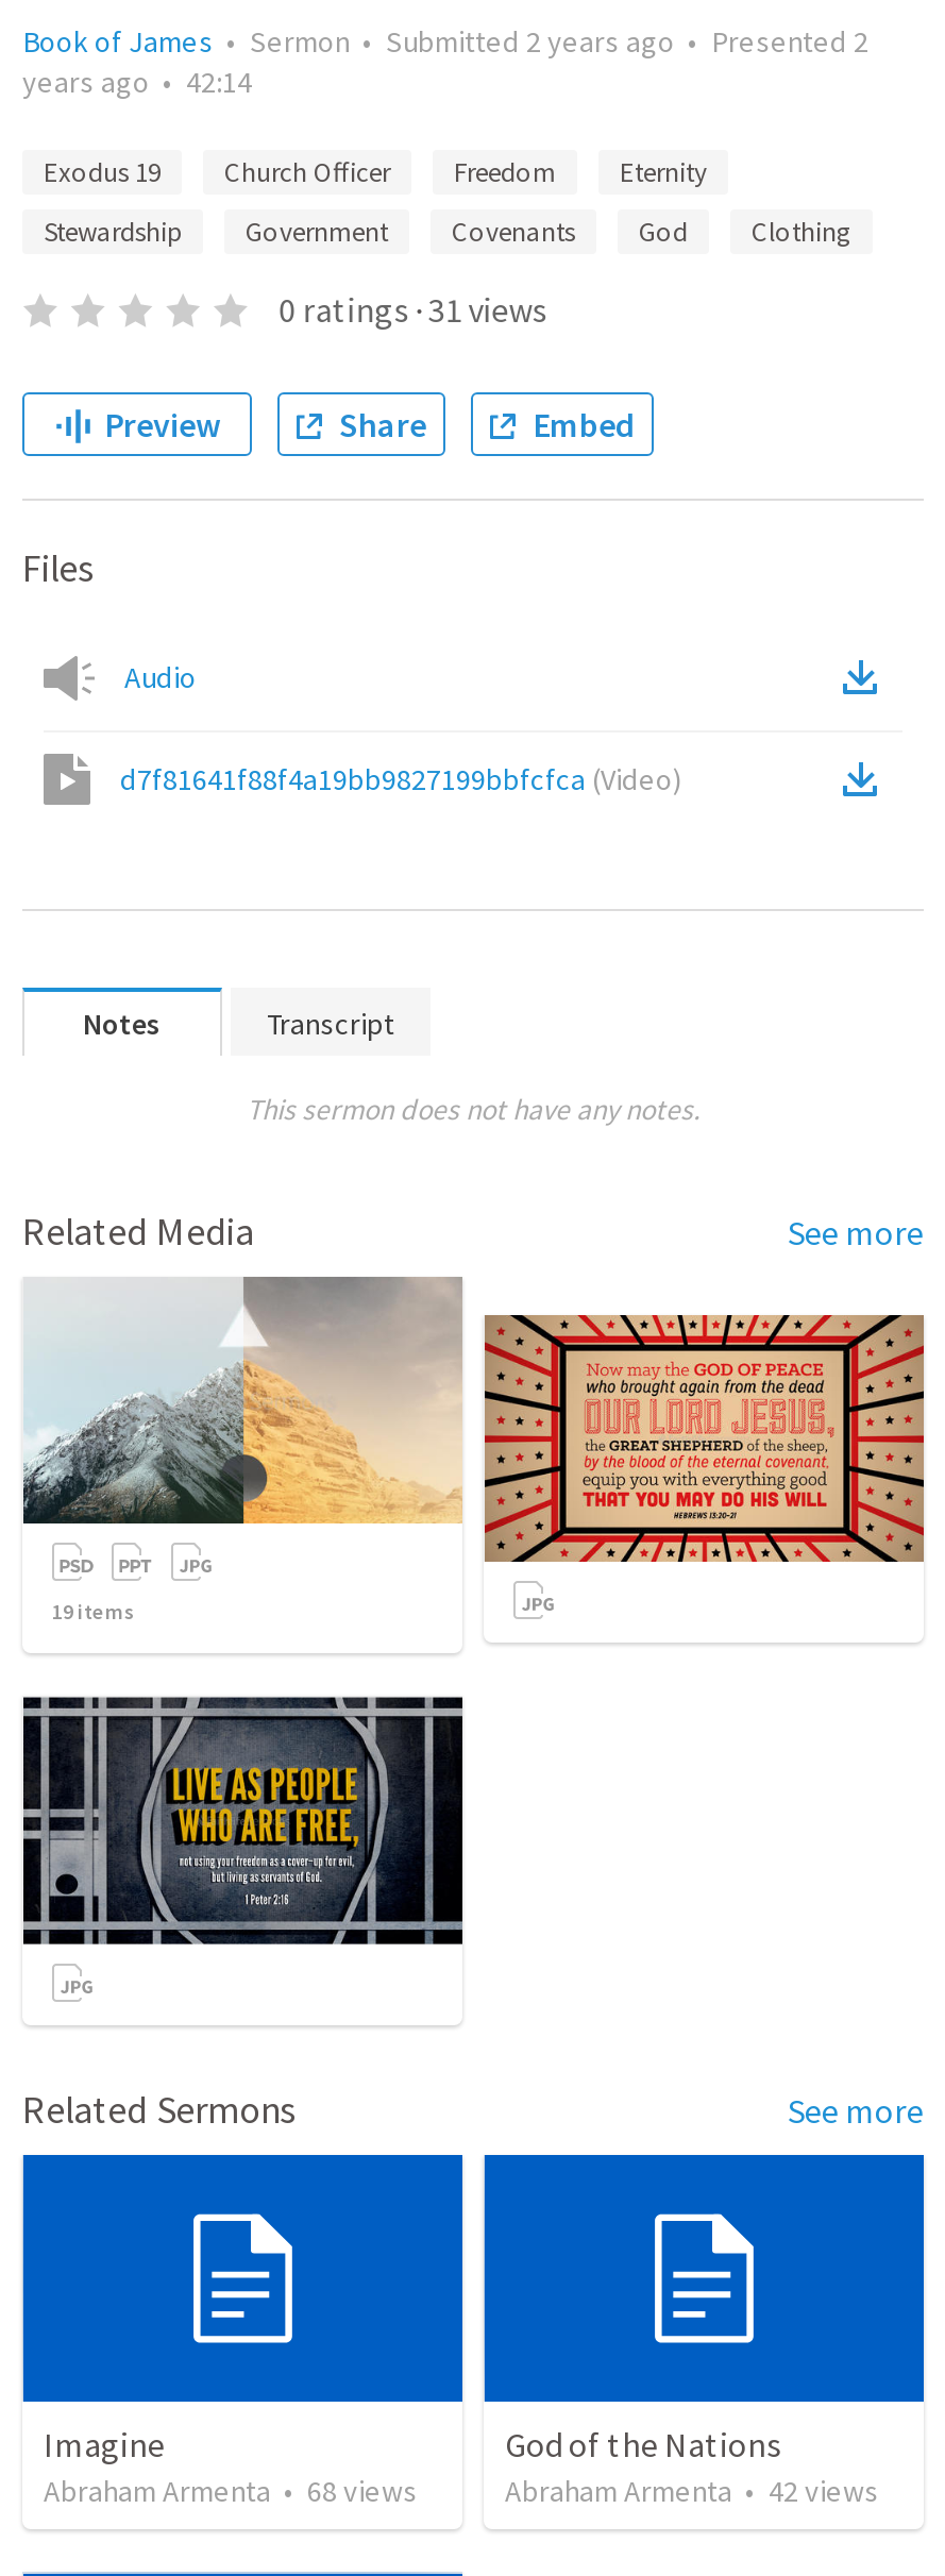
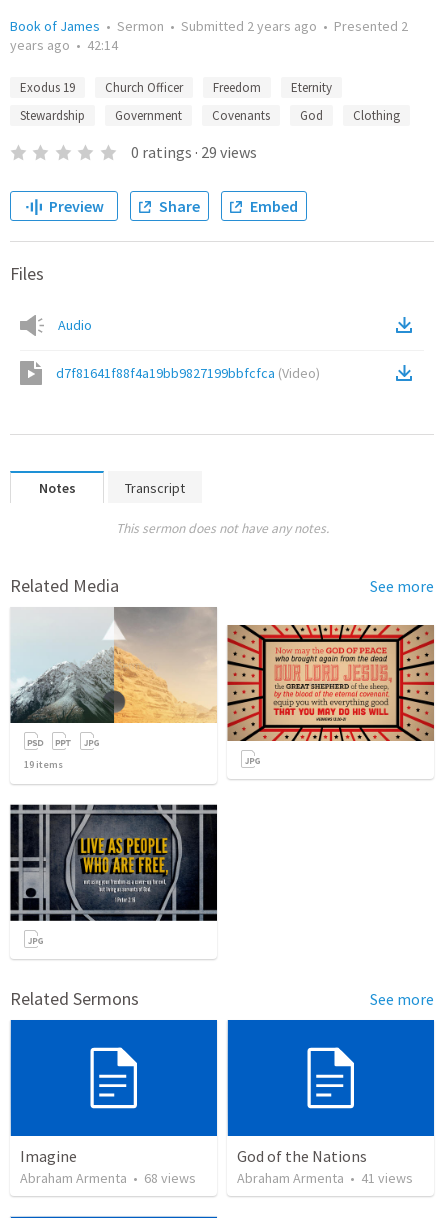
- 0 ratings · 31 views
+ 0 ratings · 29 views

- Abraham Armenta • 42 views
+ Abraham Armenta • 41 views
